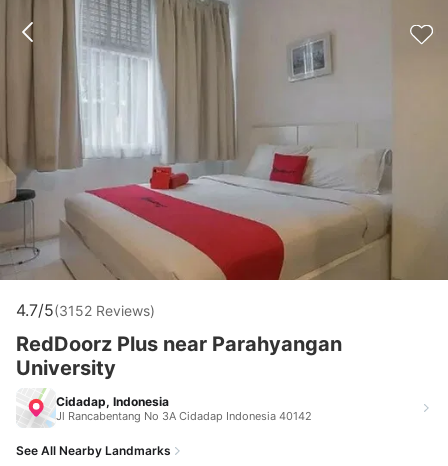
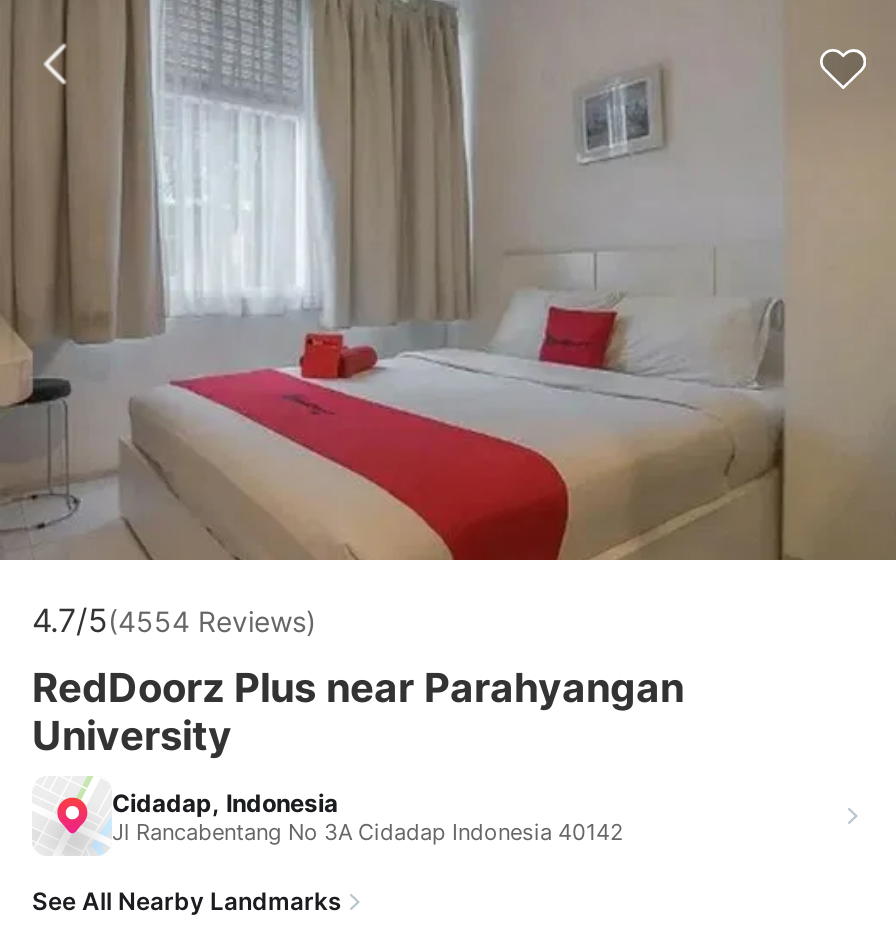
- 4.7/5(3152 Reviews)
+ 4.7/5(4554 Reviews)
